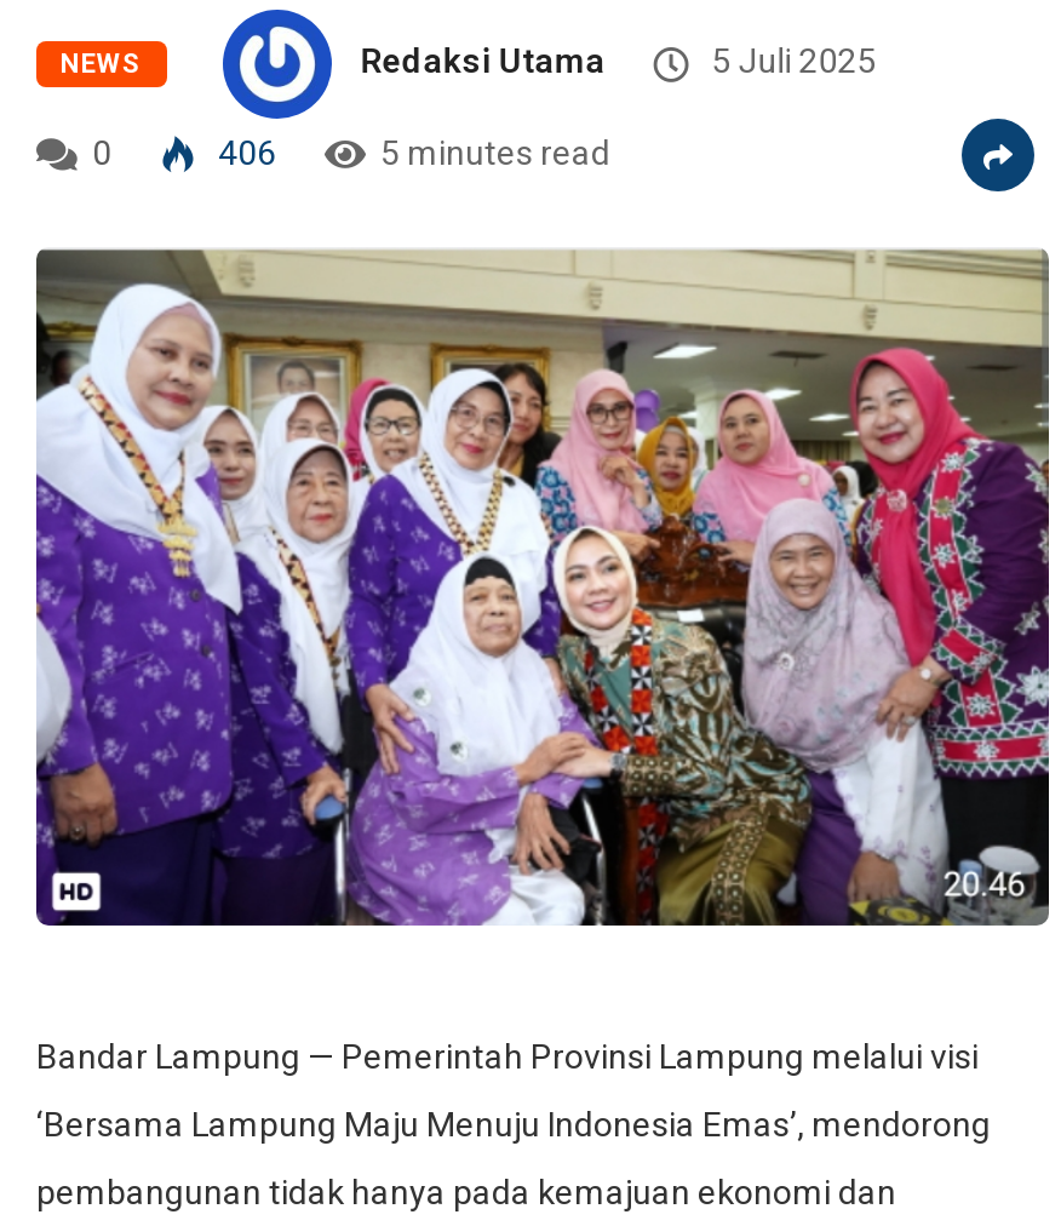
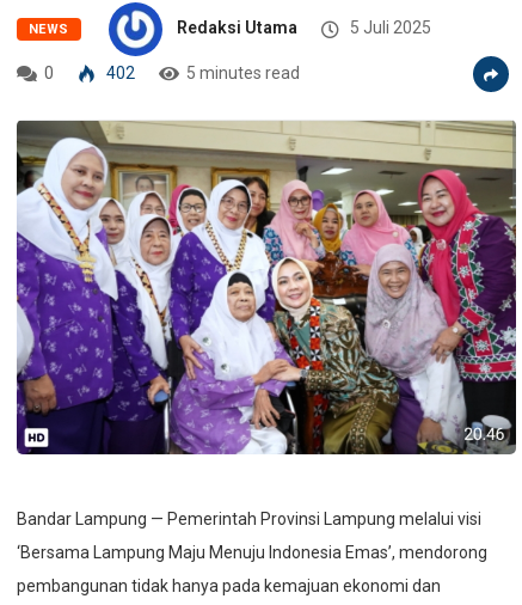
- 406
+ 402
